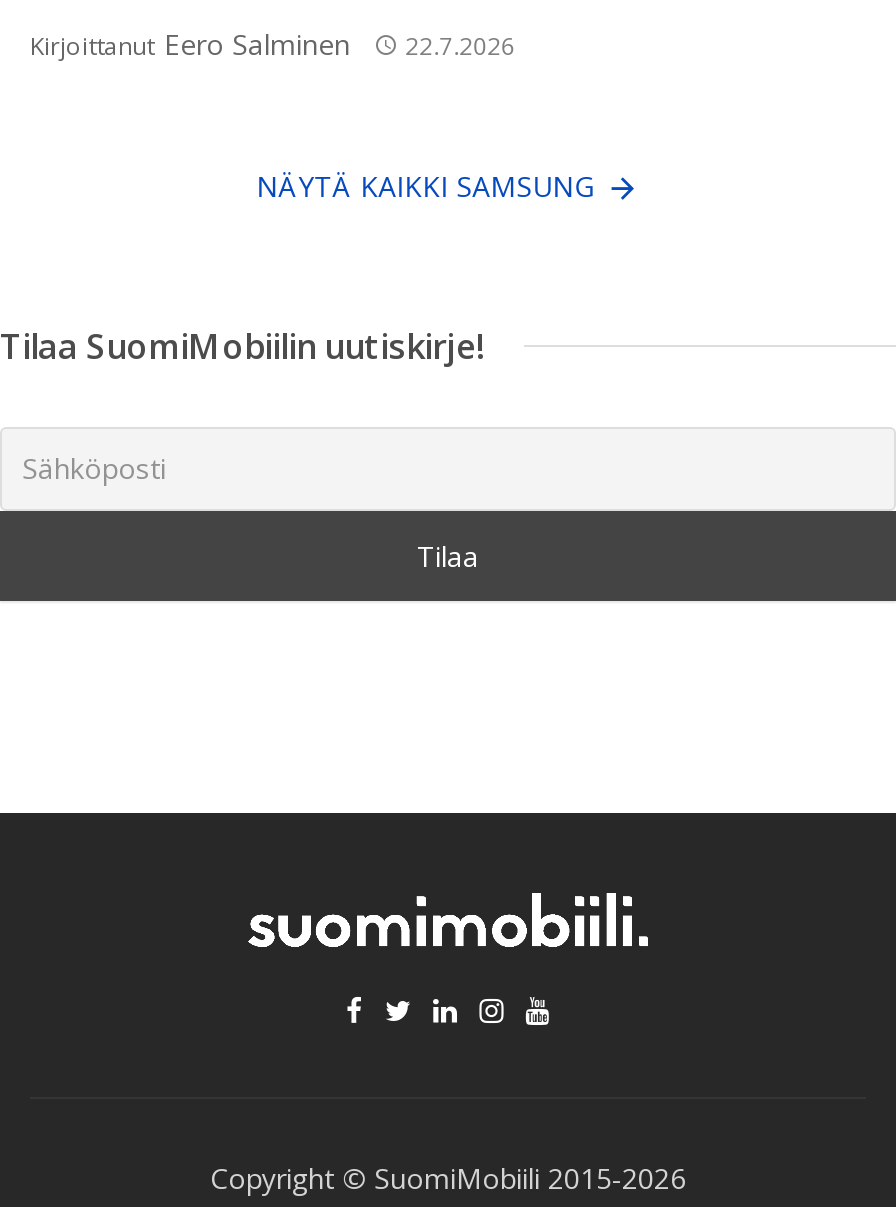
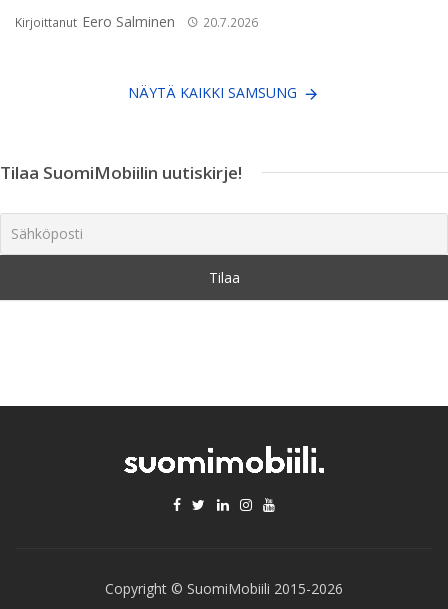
- Kirjoittanut Eero Salminen 22.7.2026
+ Kirjoittanut Eero Salminen 20.7.2026
